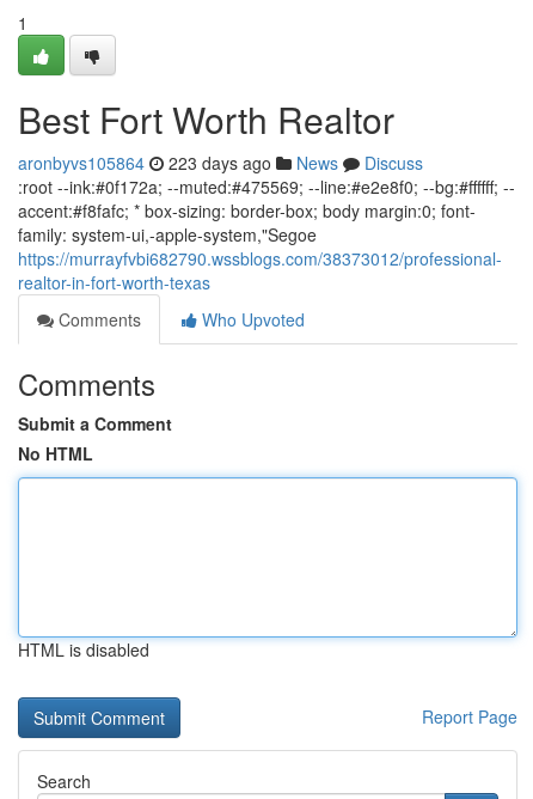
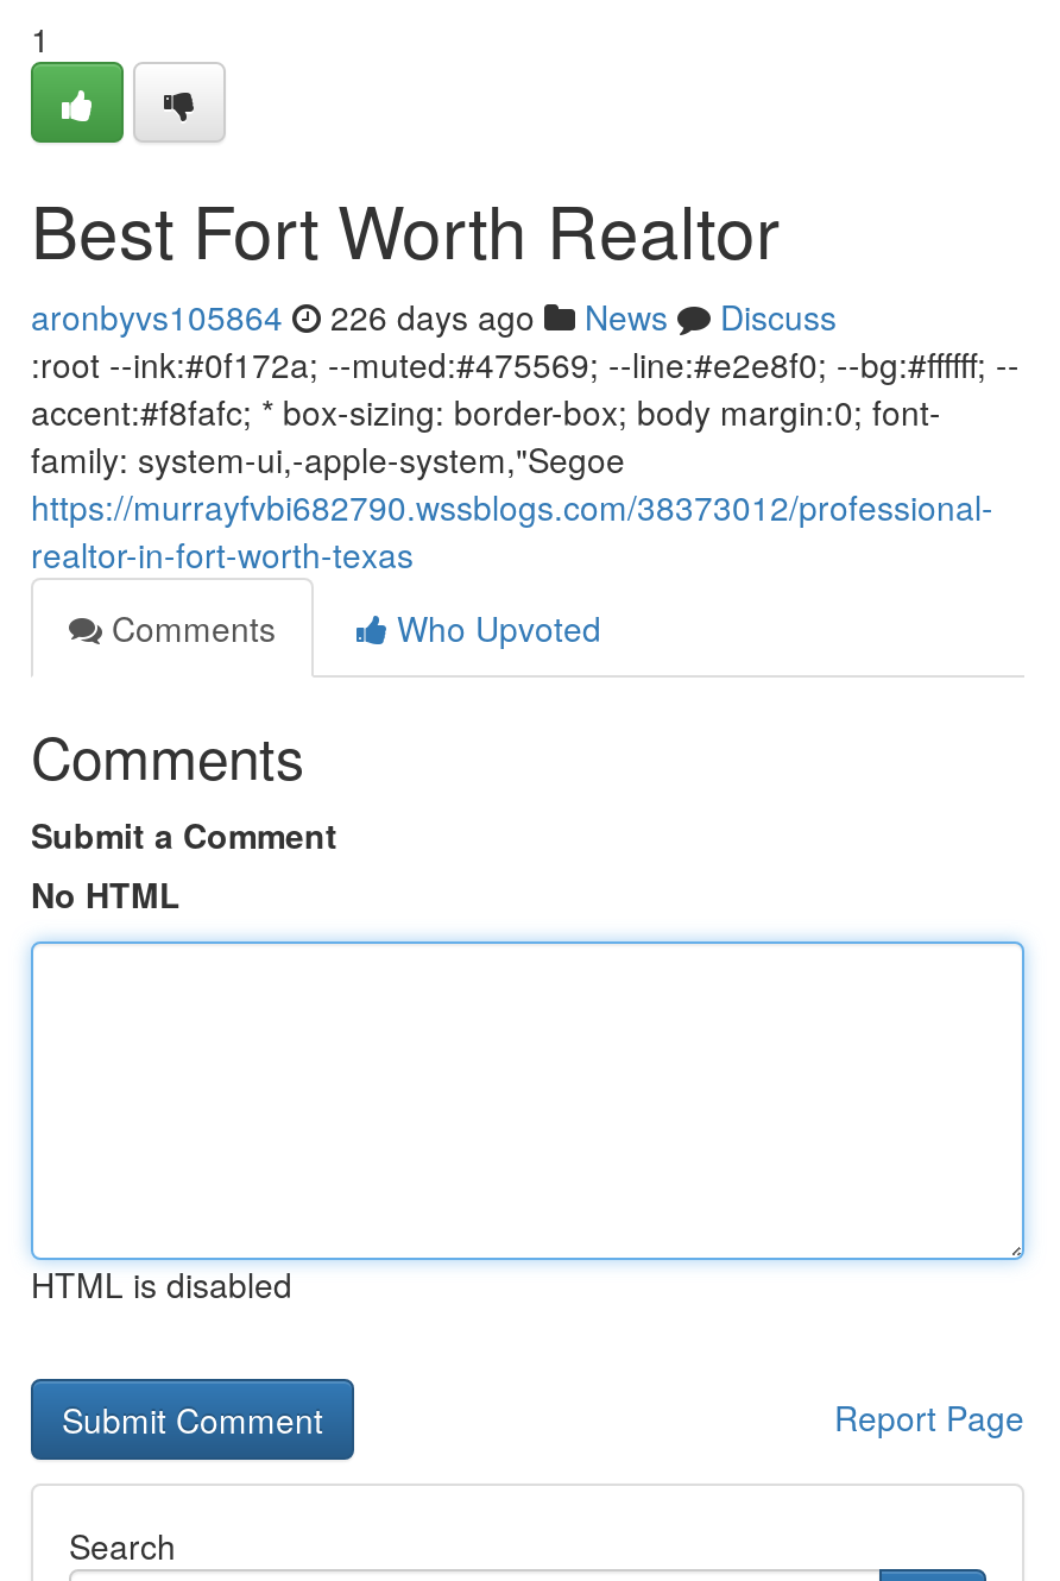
- aronbyvs105864 223 days ago News Discuss
+ aronbyvs105864 226 days ago News Discuss
